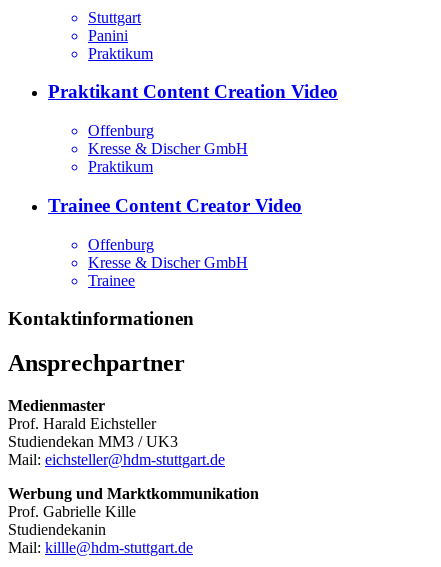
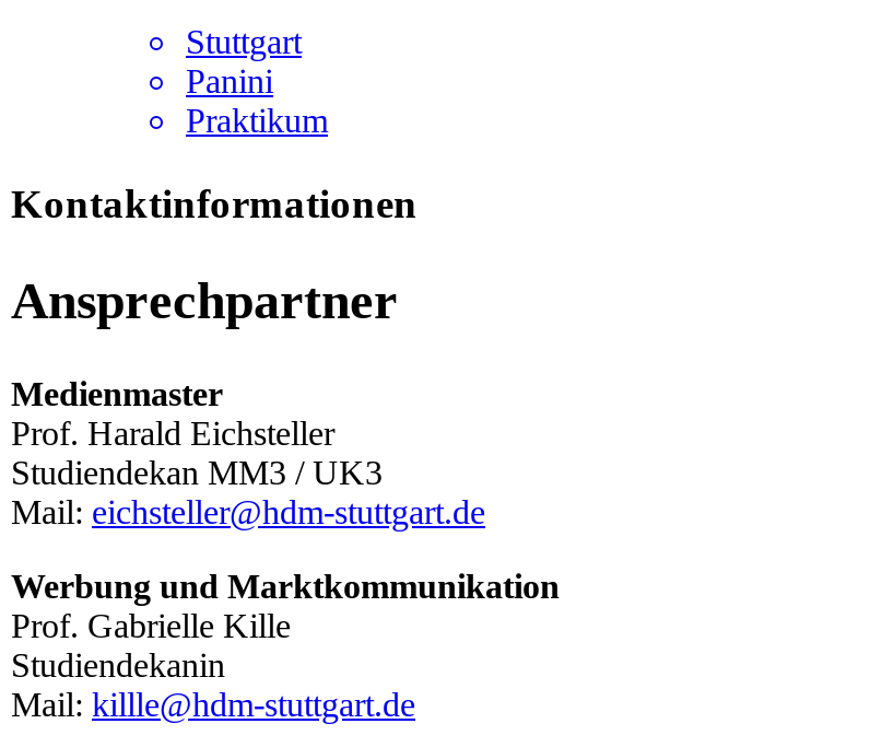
- Praktikant Content Creation Video
- Offenburg
- Kresse & Discher GmbH
- Praktikum
- Trainee Content Creator Video
- Offenburg
- Kresse & Discher GmbH
- Trainee
